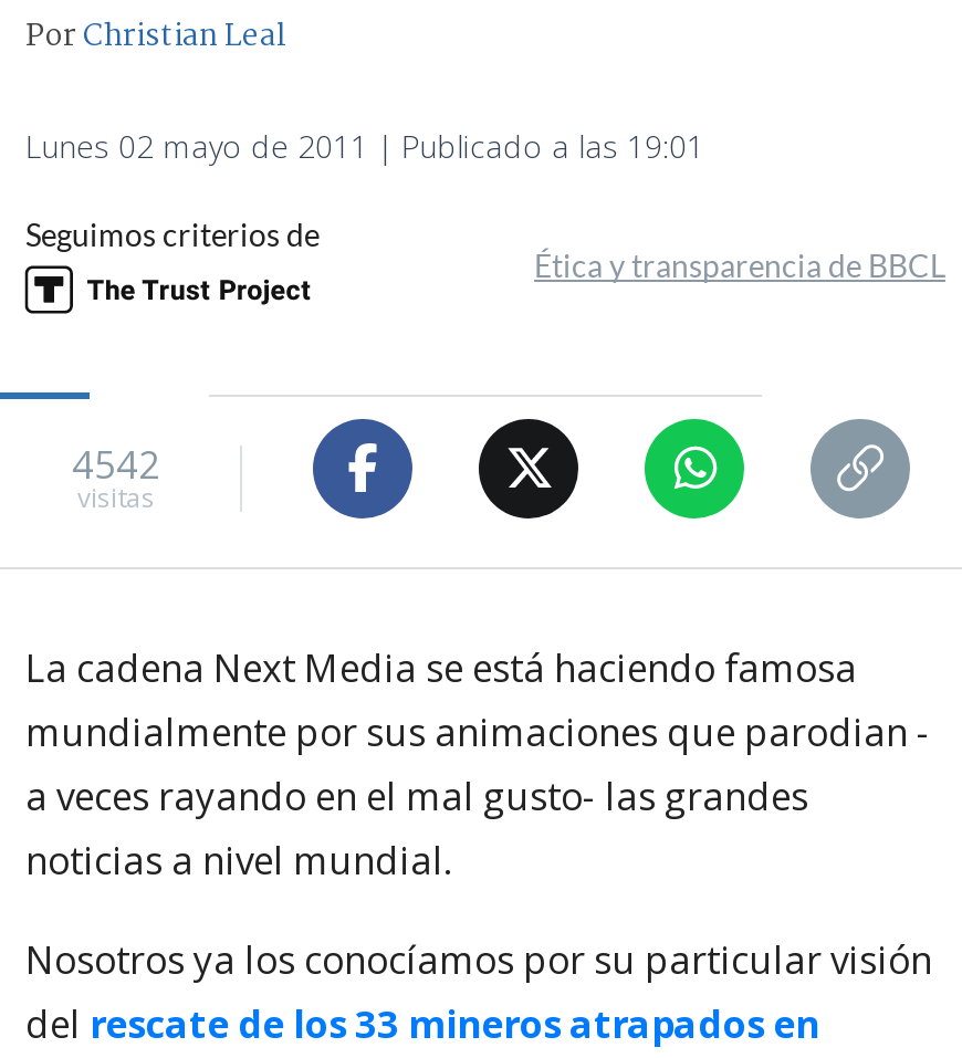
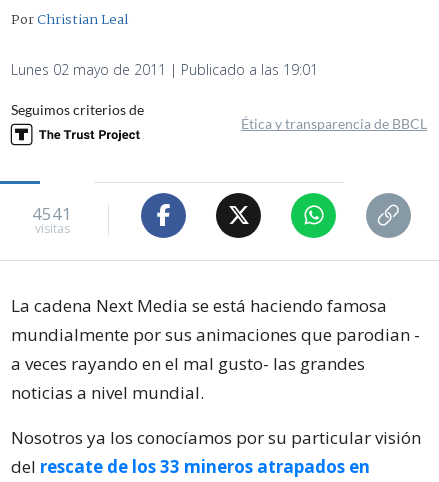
- 4542
+ 4541
